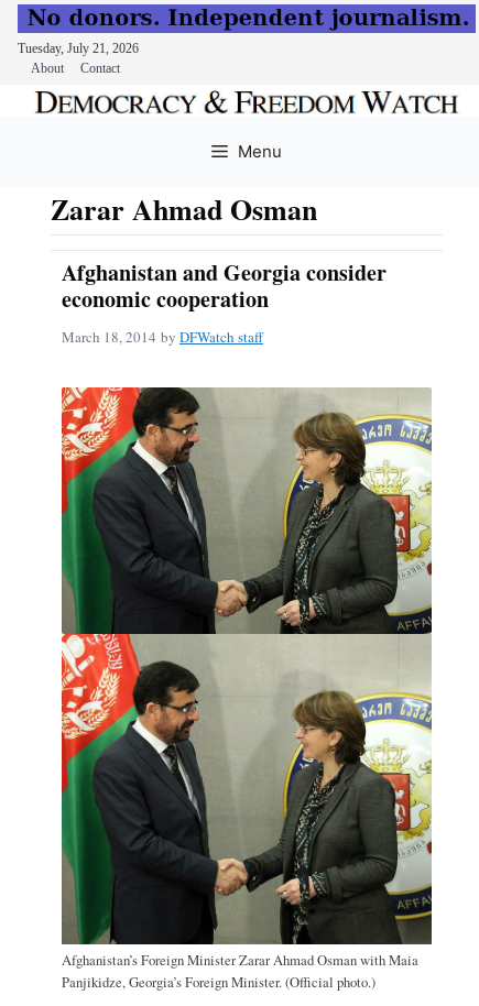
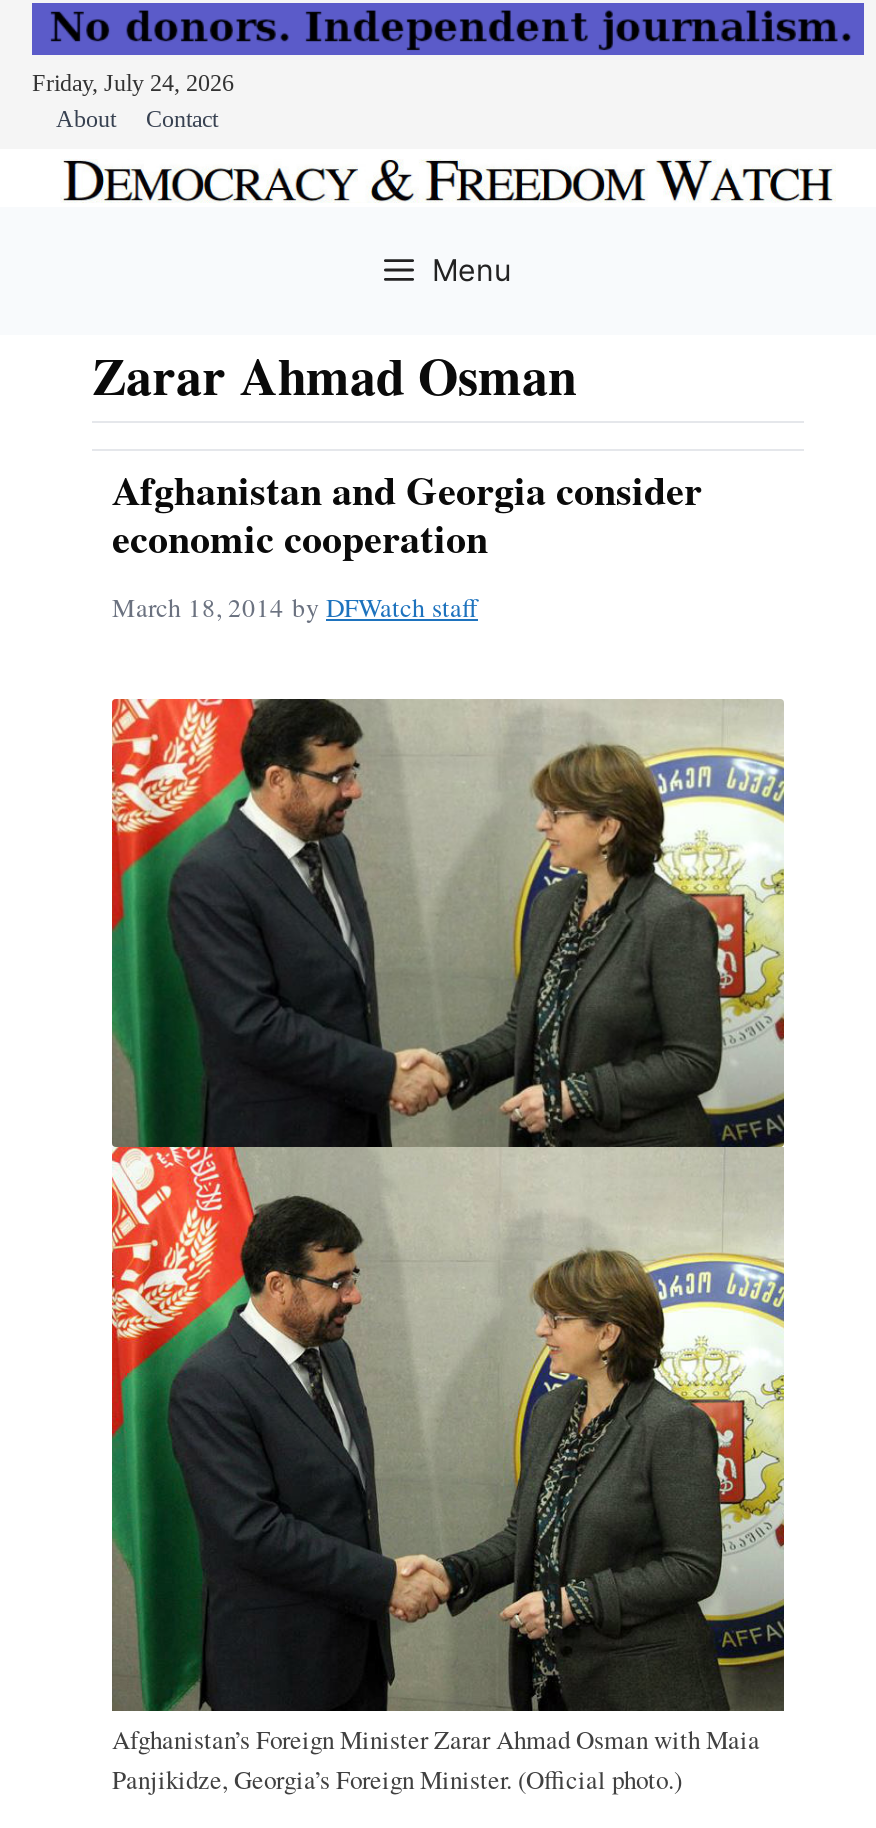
- Tuesday, July 21, 2026
+ Friday, July 24, 2026
